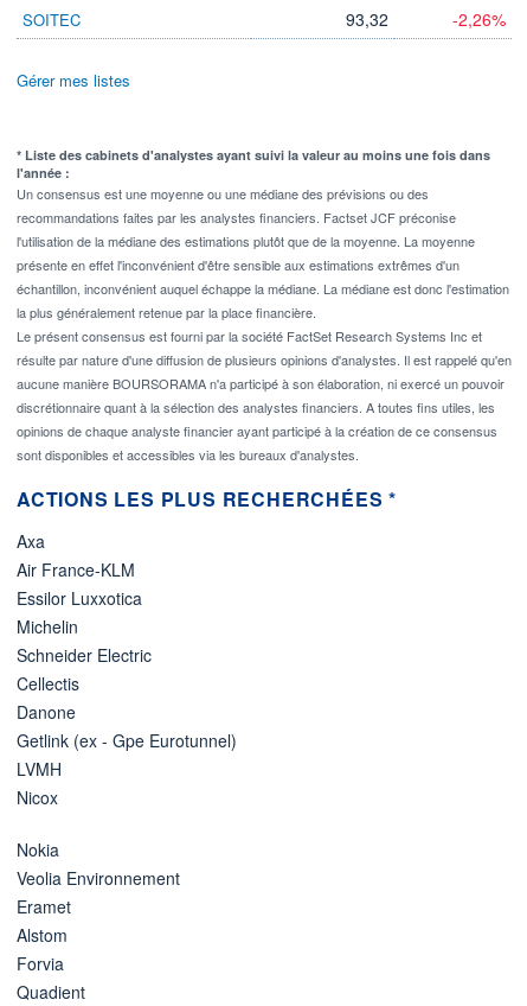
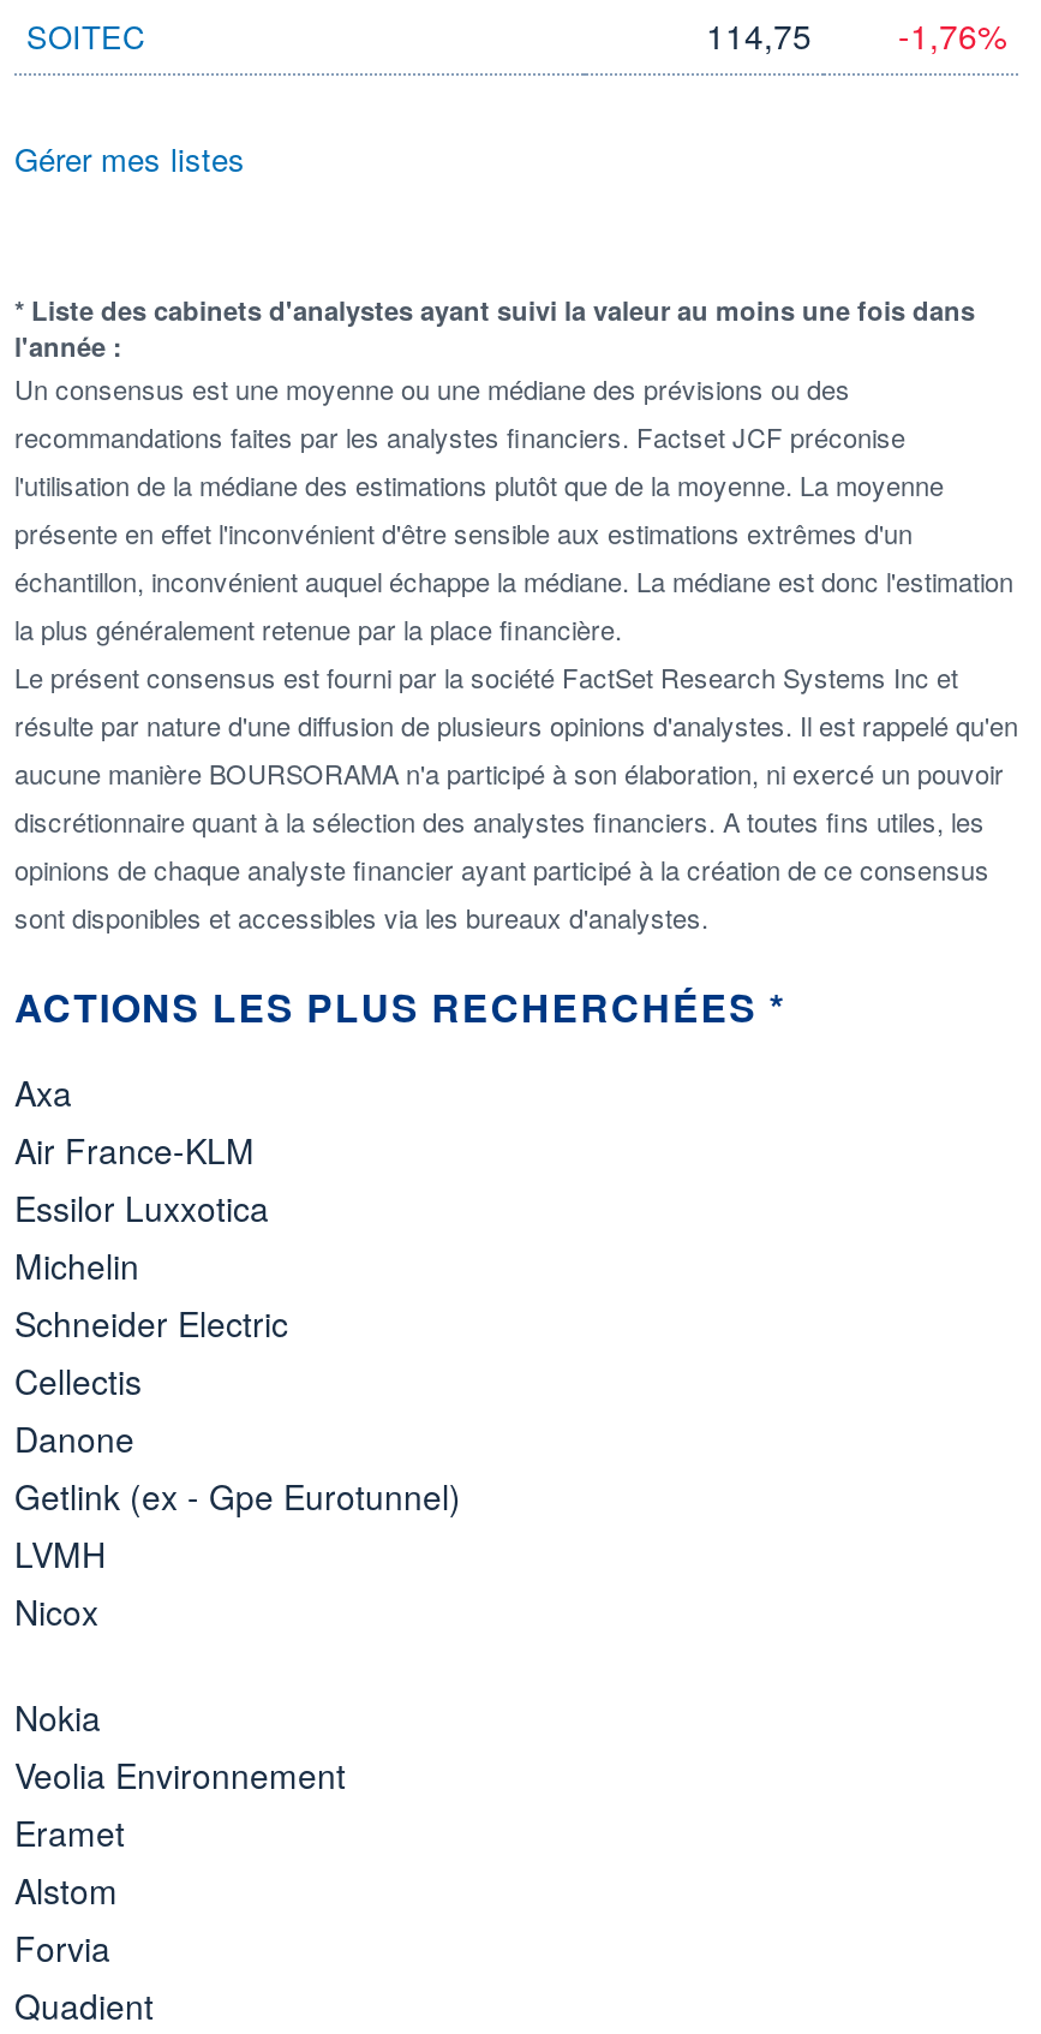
- 93,32
+ 114,75

- -2,26%
+ -1,76%
